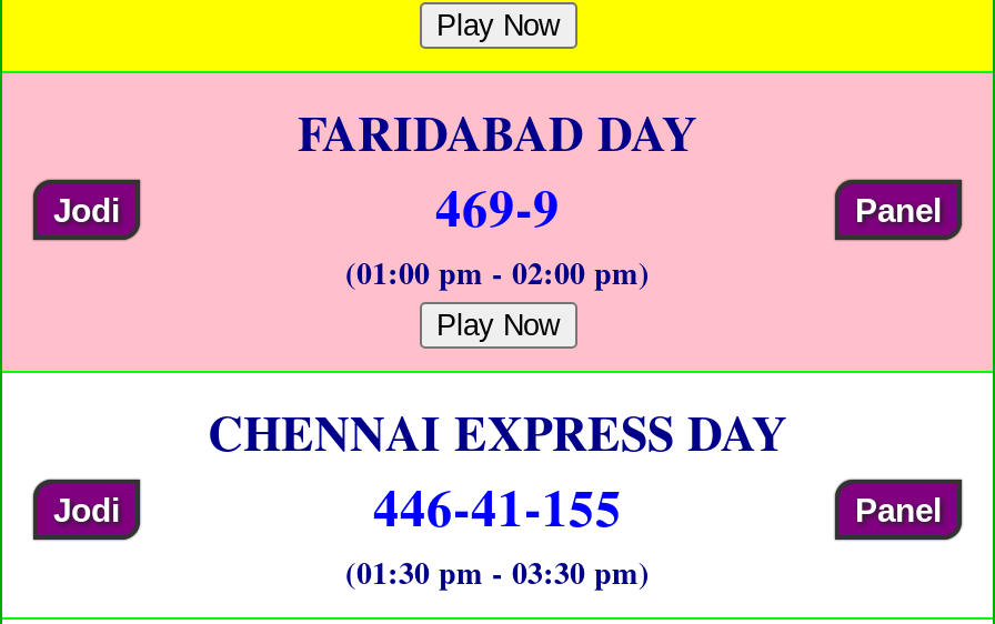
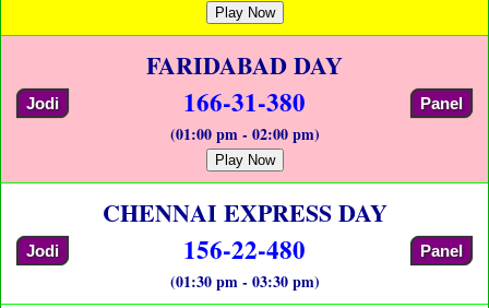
- 469-9
+ 166-31-380

- 446-41-155
+ 156-22-480
